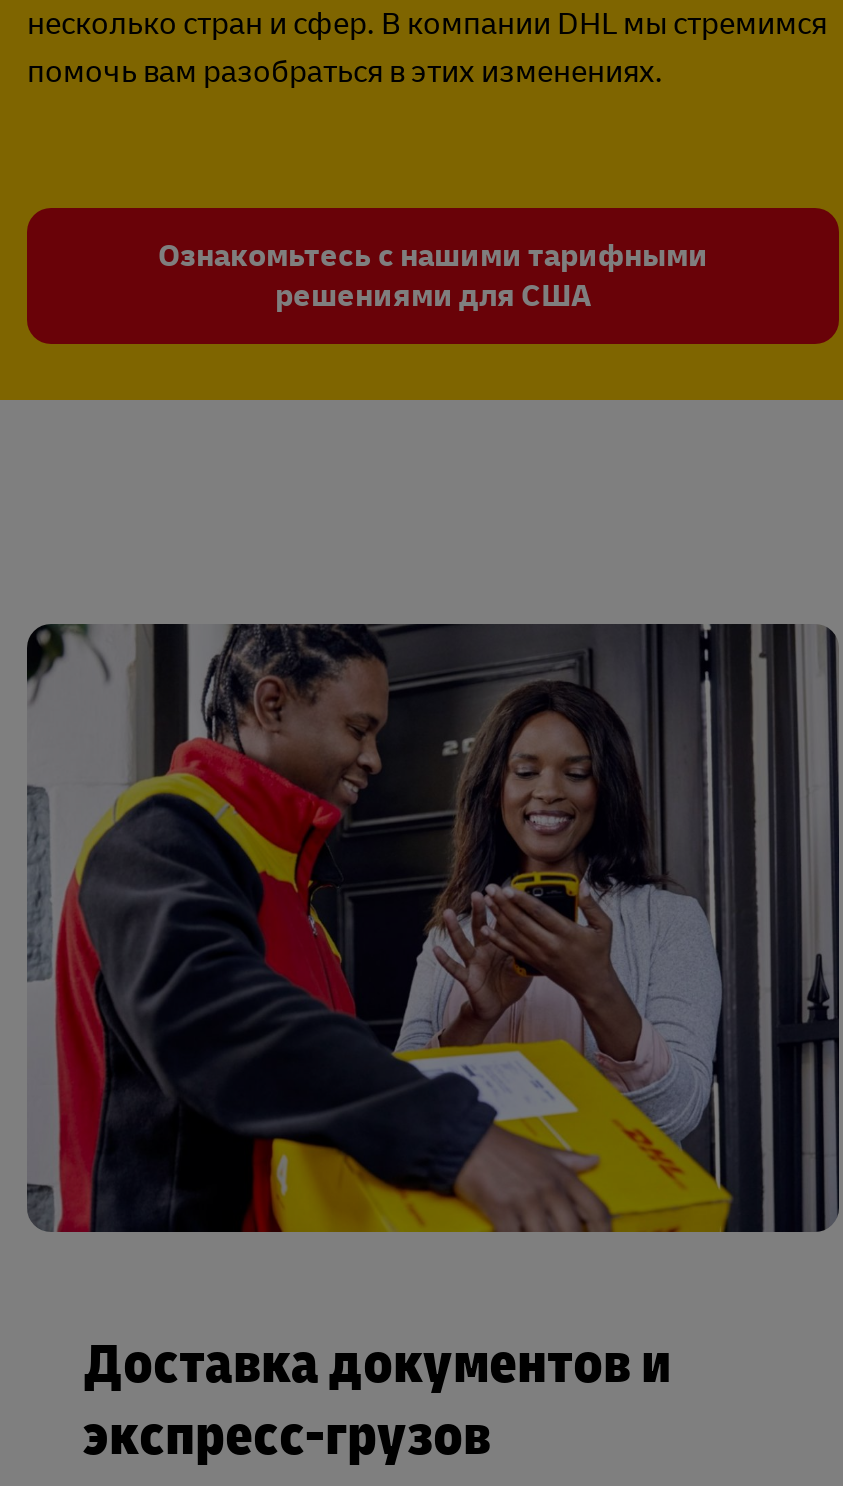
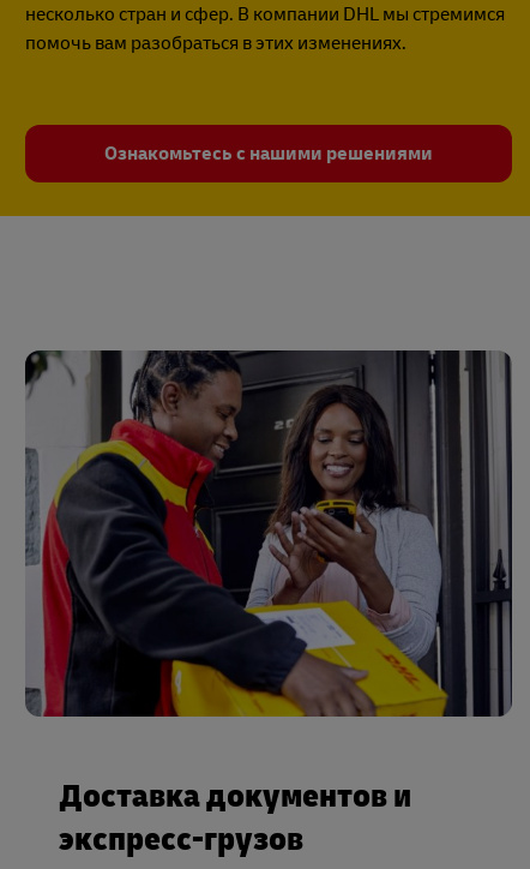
- Ознакомьтесь с нашими тарифными
- решениями для США
+ Ознакомьтесь с нашими решениями
